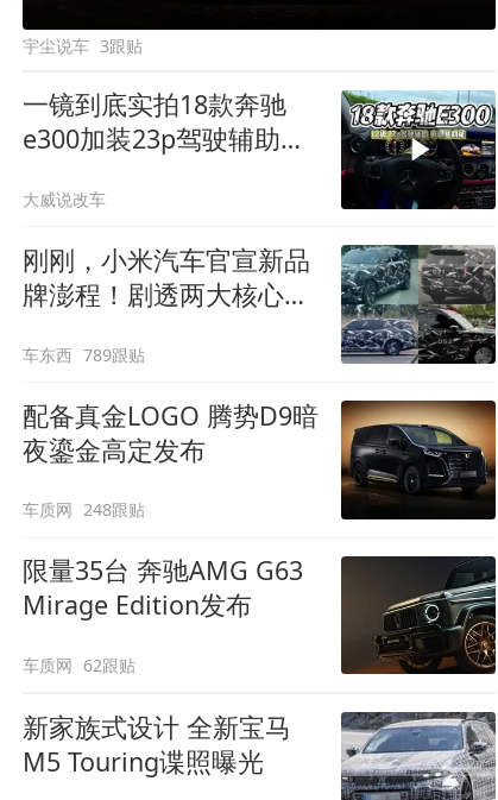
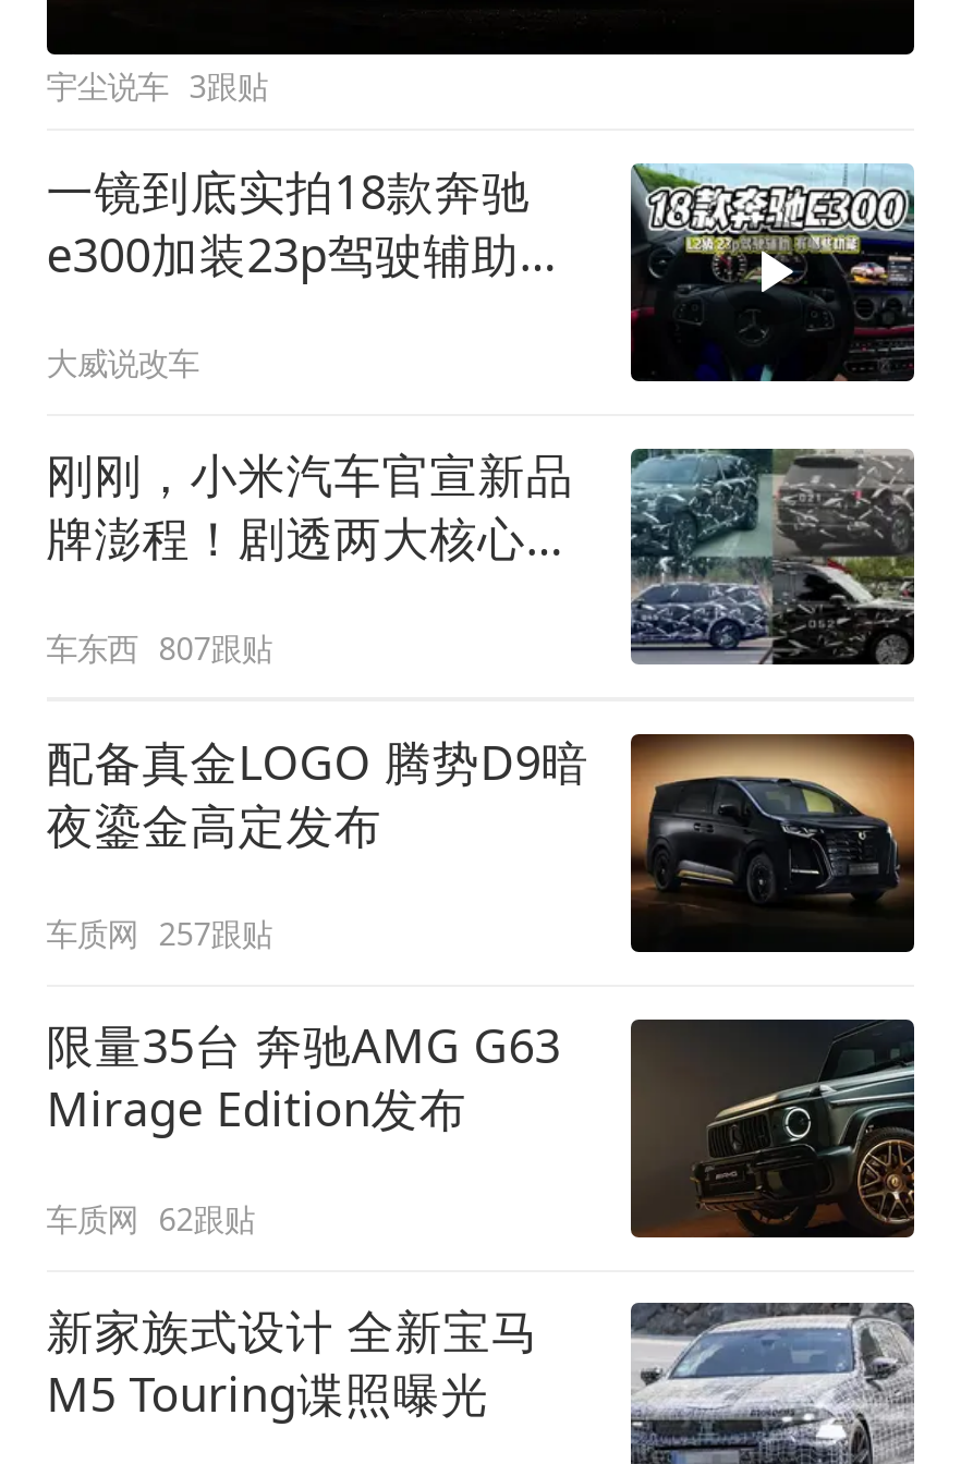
- 车东西 789跟贴
+ 车东西 807跟贴

- 车质网 248跟贴
+ 车质网 257跟贴
